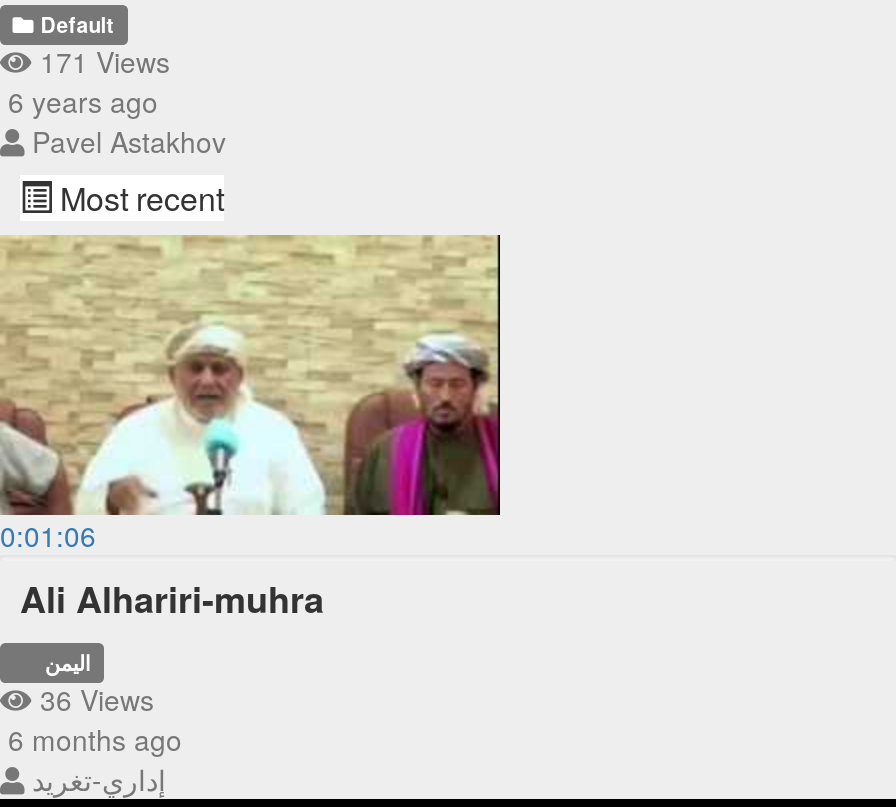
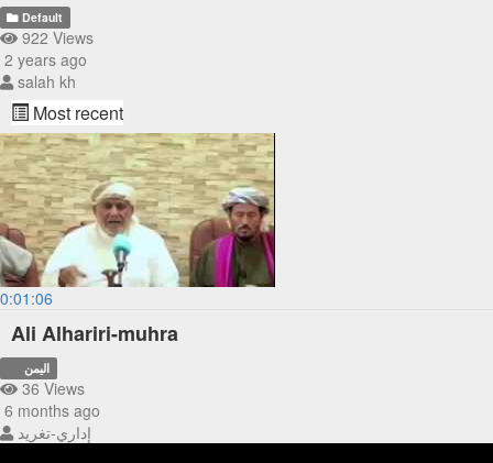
- 171 Views
- 6 years ago
- Pavel Astakhov
+ 922 Views
+ 2 years ago
+ salah kh
